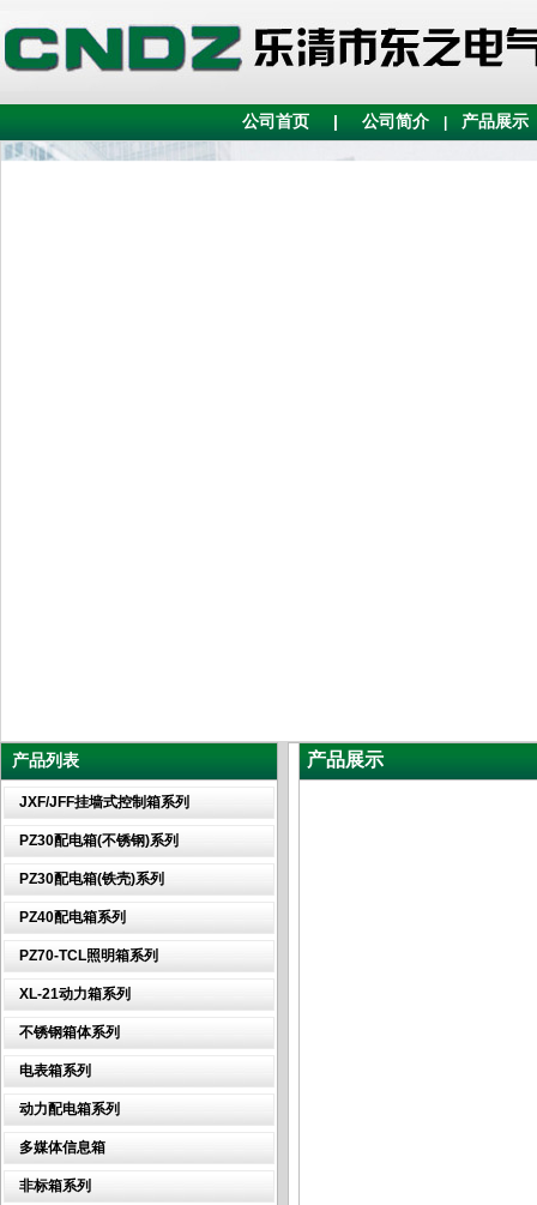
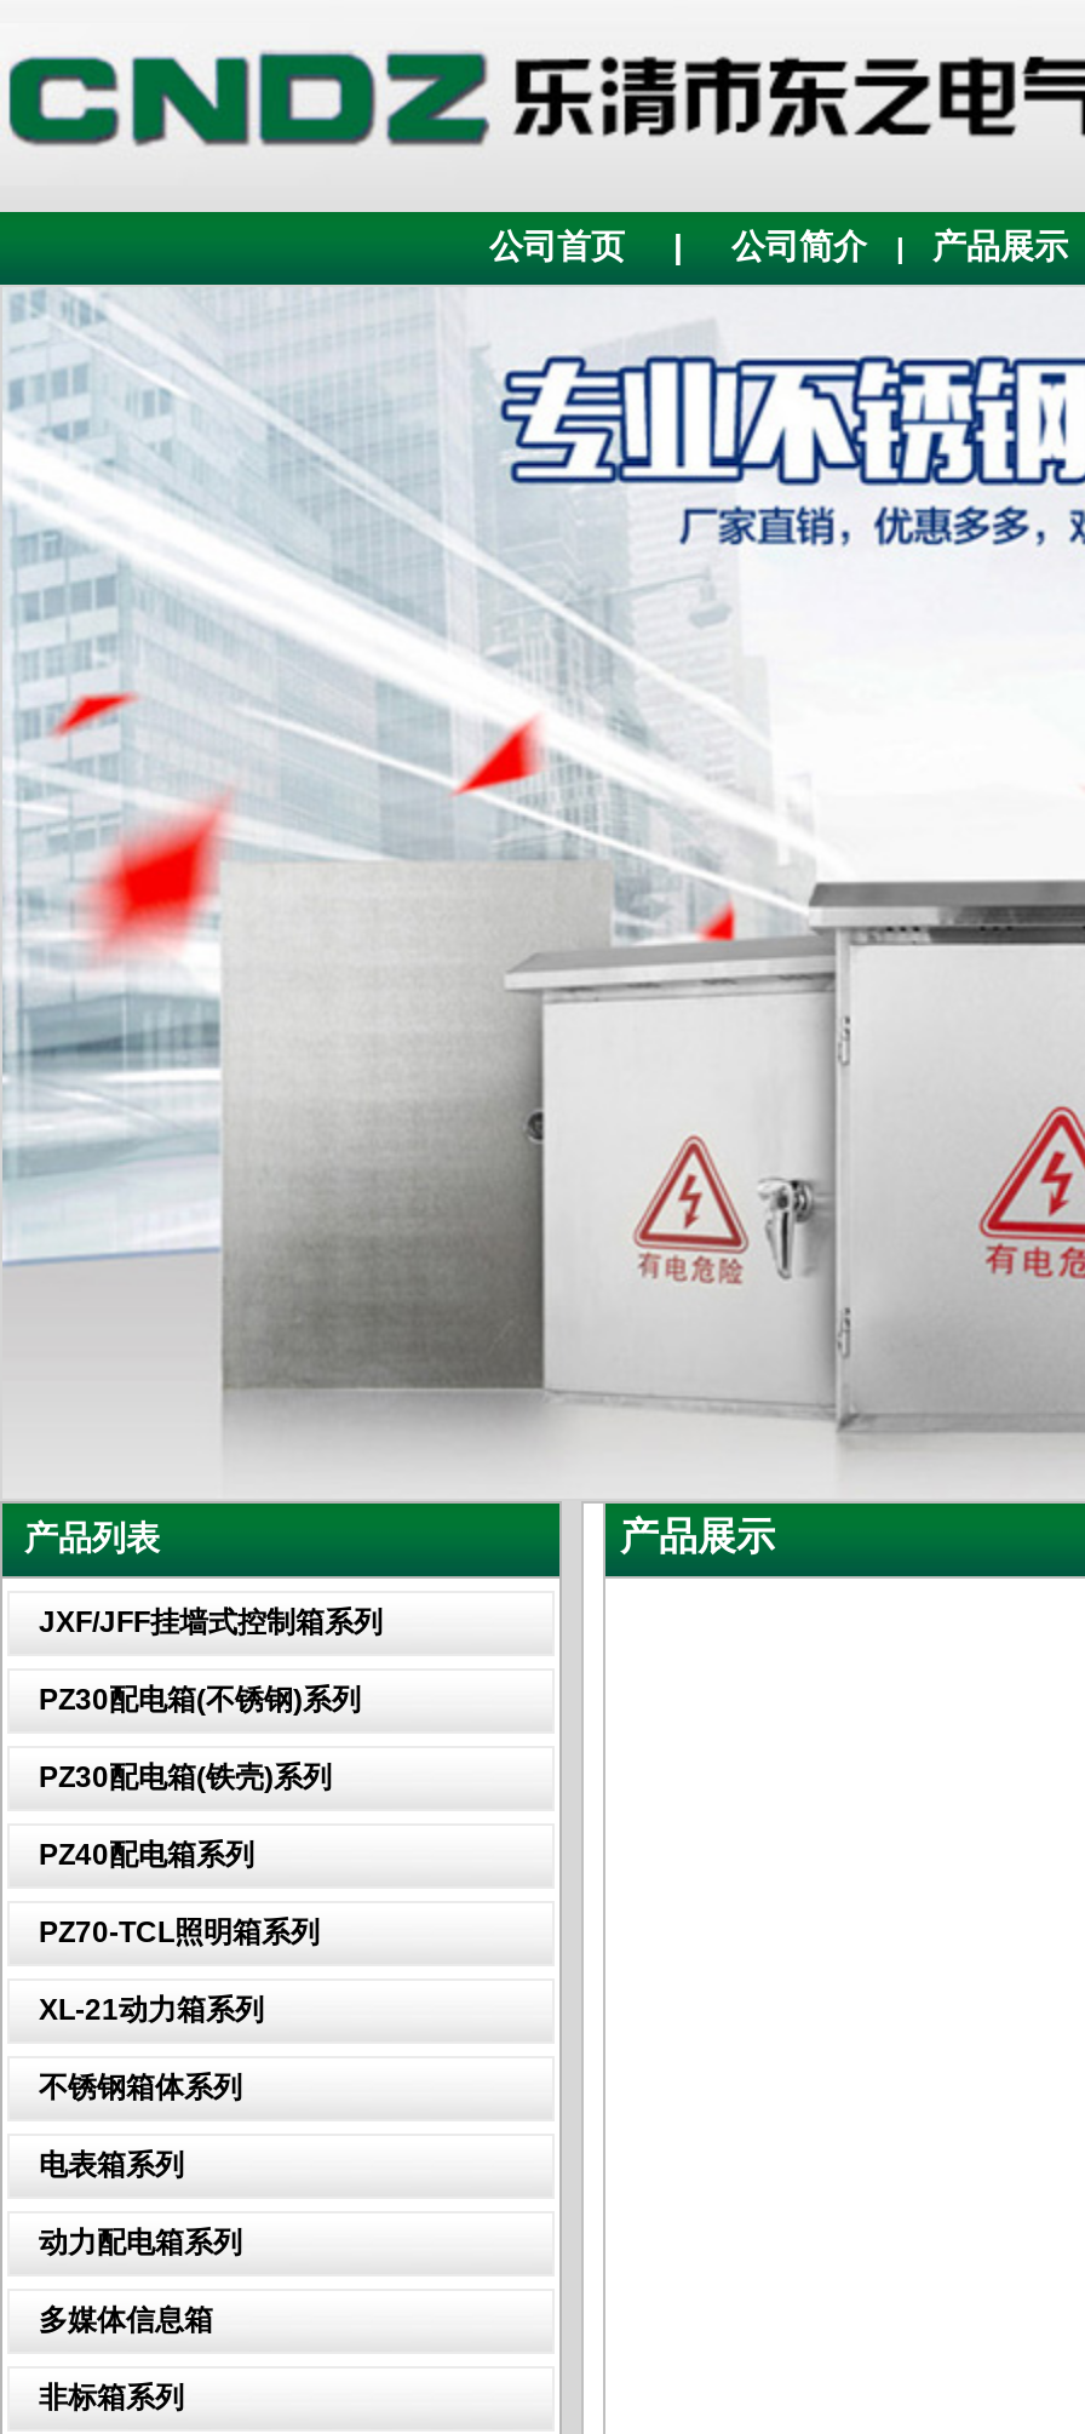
+ [image]
